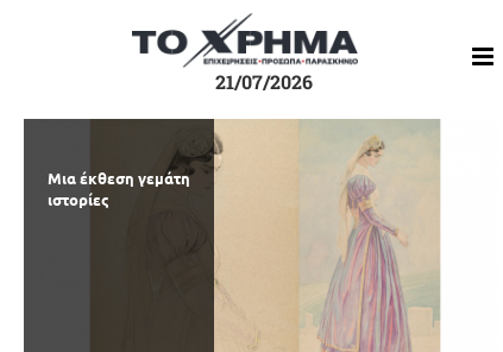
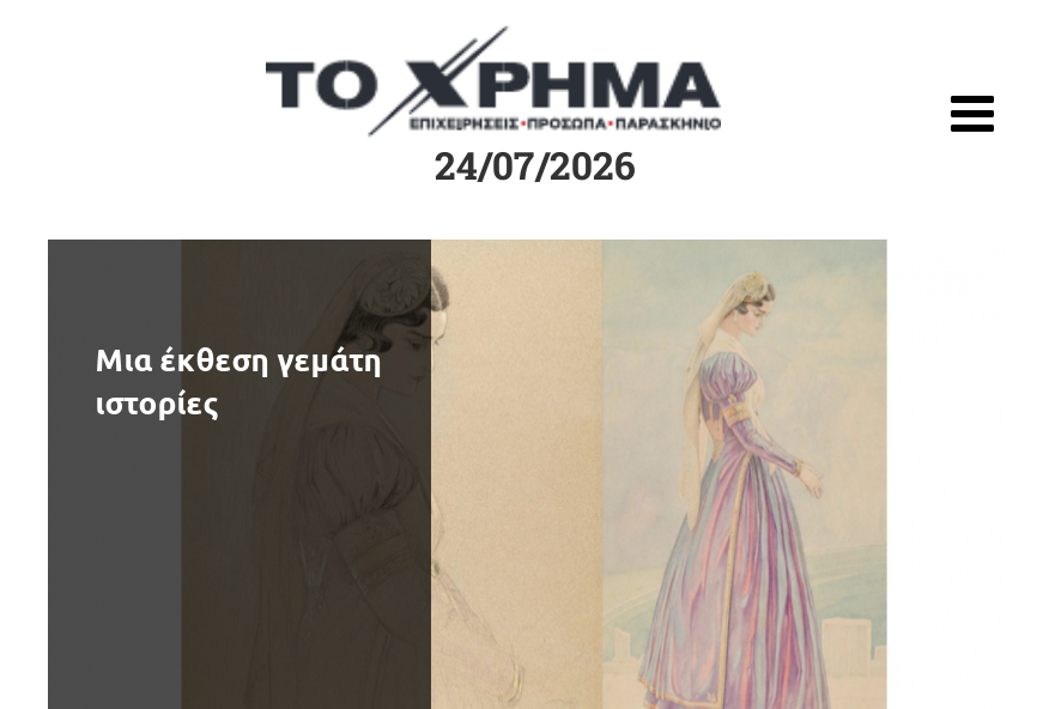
- 21/07/2026
+ 24/07/2026
